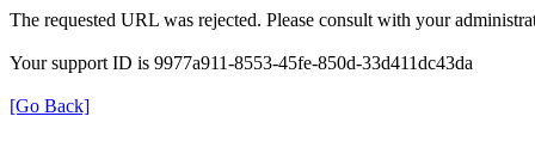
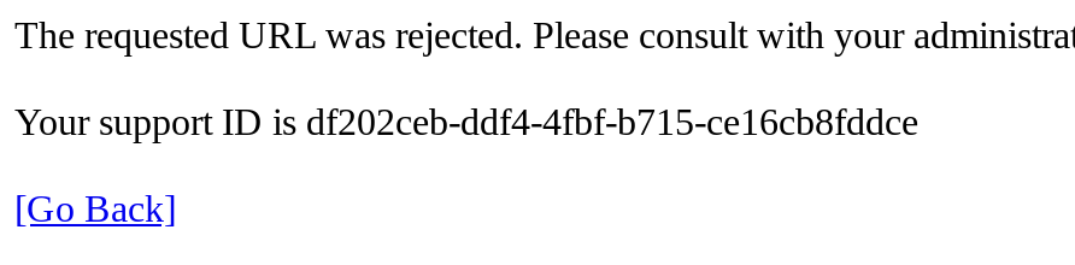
- Your support ID is 9977a911-8553-45fe-850d-33d411dc43da
+ Your support ID is df202ceb-ddf4-4fbf-b715-ce16cb8fddce
